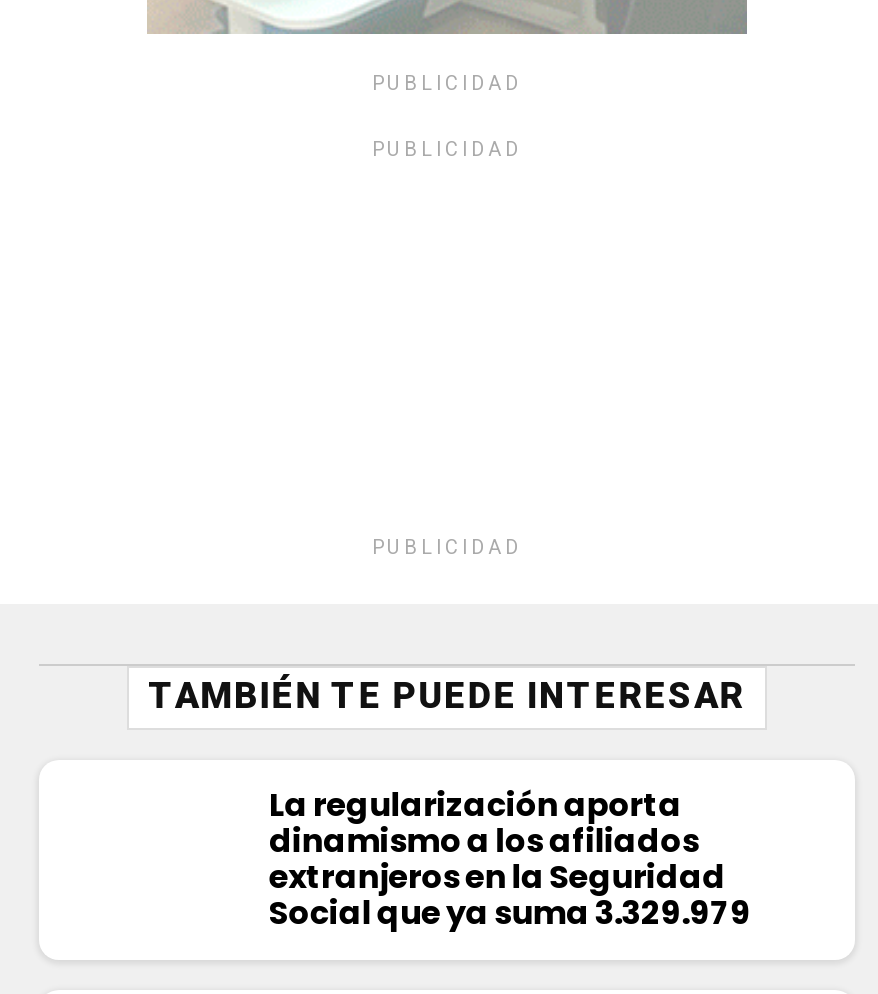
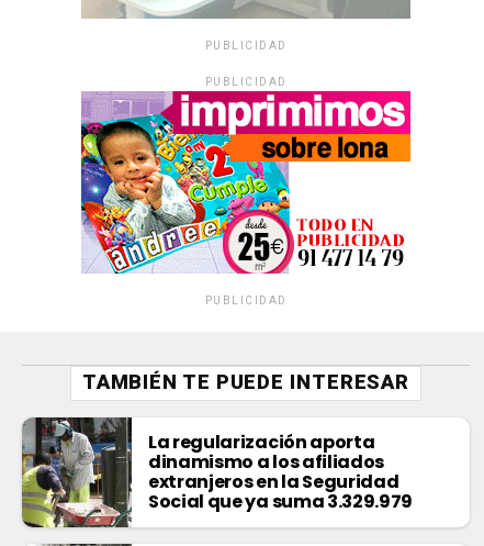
+ [image]

+ [image]
